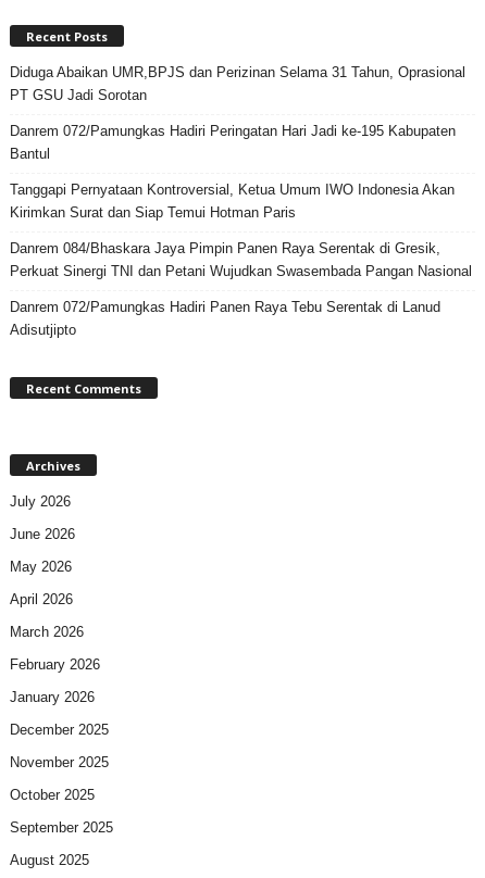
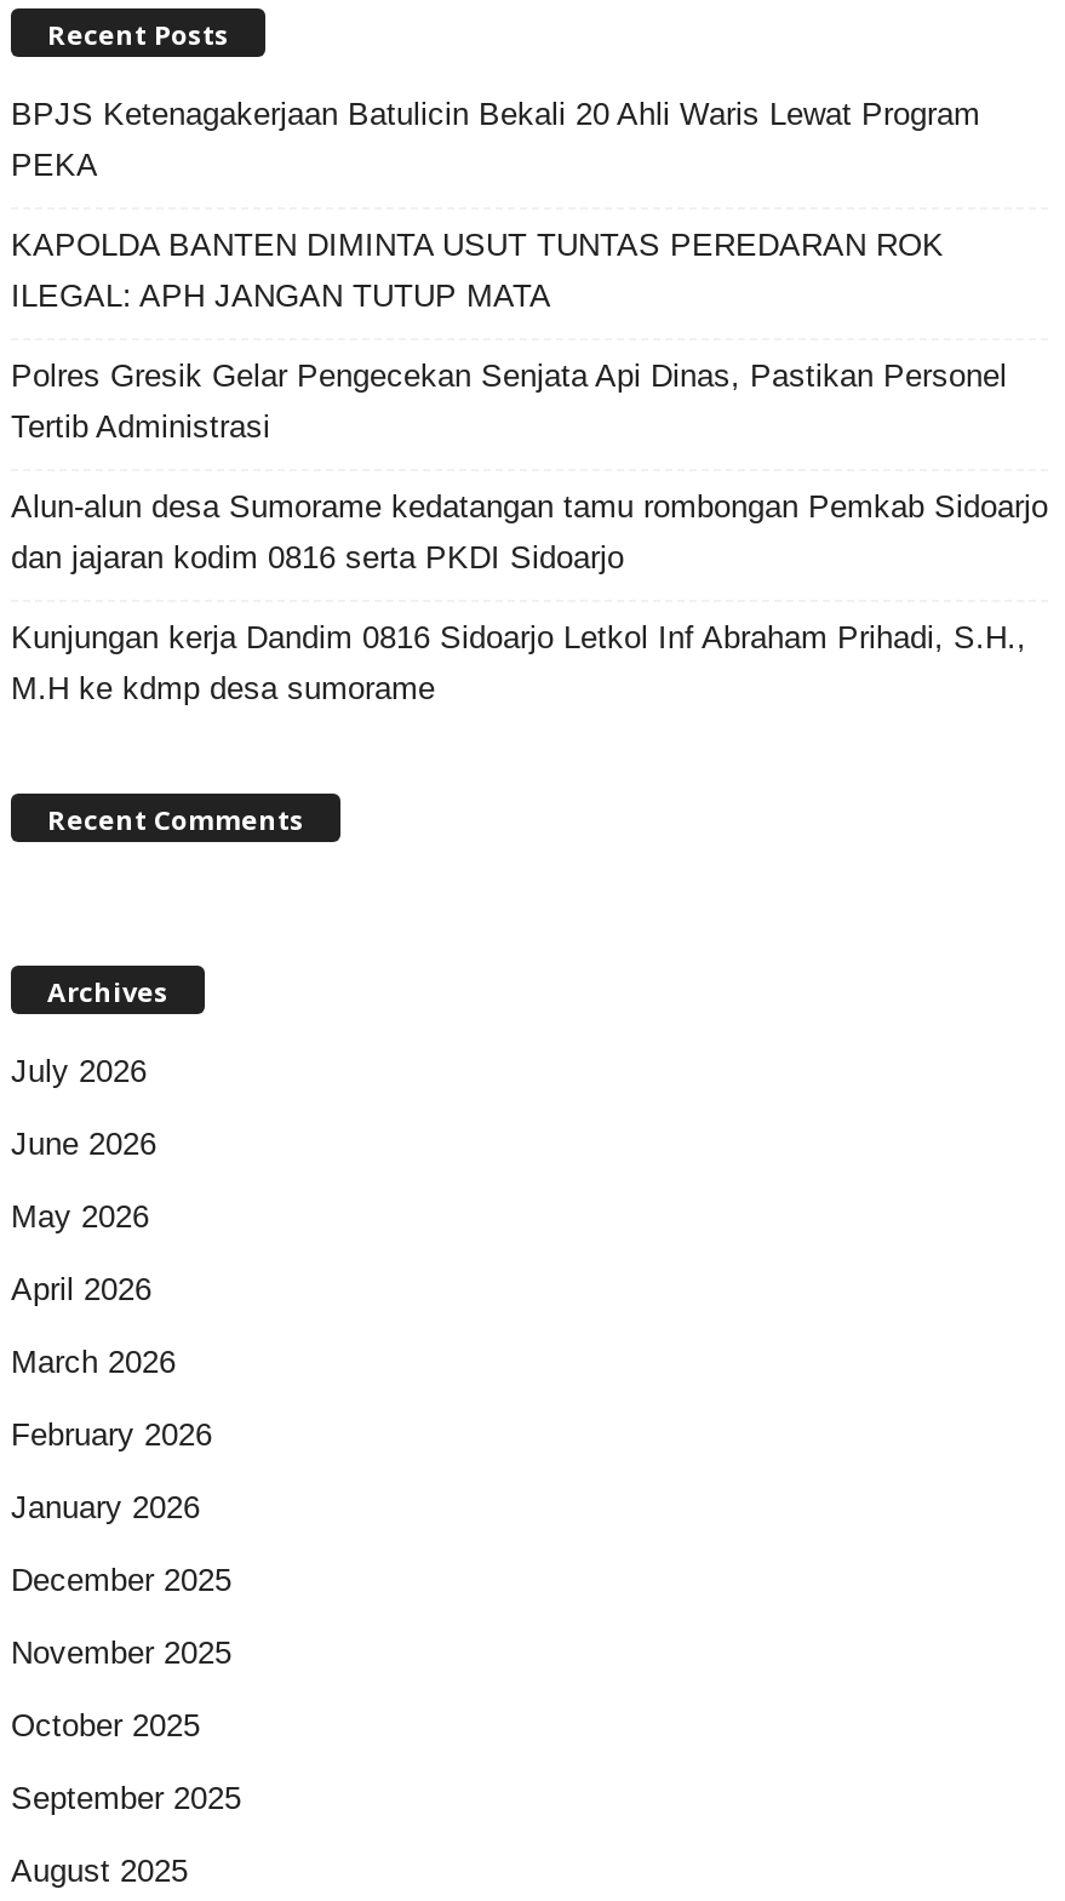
- Diduga Abaikan UMR,BPJS dan Perizinan Selama 31 Tahun, Oprasional
- PT GSU Jadi Sorotan
+ BPJS Ketenagakerjaan Batulicin Bekali 20 Ahli Waris Lewat Program
+ PEKA

- Danrem 072/Pamungkas Hadiri Peringatan Hari Jadi ke-195 Kabupaten
- Bantul
+ KAPOLDA BANTEN DIMINTA USUT TUNTAS PEREDARAN ROK
+ ILEGAL: APH JANGAN TUTUP MATA

- Tanggapi Pernyataan Kontroversial, Ketua Umum IWO Indonesia Akan
- Kirimkan Surat dan Siap Temui Hotman Paris
+ Polres Gresik Gelar Pengecekan Senjata Api Dinas, Pastikan Personel
+ Tertib Administrasi

- Danrem 084/Bhaskara Jaya Pimpin Panen Raya Serentak di Gresik,
- Perkuat Sinergi TNI dan Petani Wujudkan Swasembada Pangan Nasional
+ Alun-alun desa Sumorame kedatangan tamu rombongan Pemkab Sidoarjo
+ dan jajaran kodim 0816 serta PKDI Sidoarjo

- Danrem 072/Pamungkas Hadiri Panen Raya Tebu Serentak di Lanud
- Adisutjipto
+ Kunjungan kerja Dandim 0816 Sidoarjo Letkol Inf Abraham Prihadi, S.H.,
+ M.H ke kdmp desa sumorame
